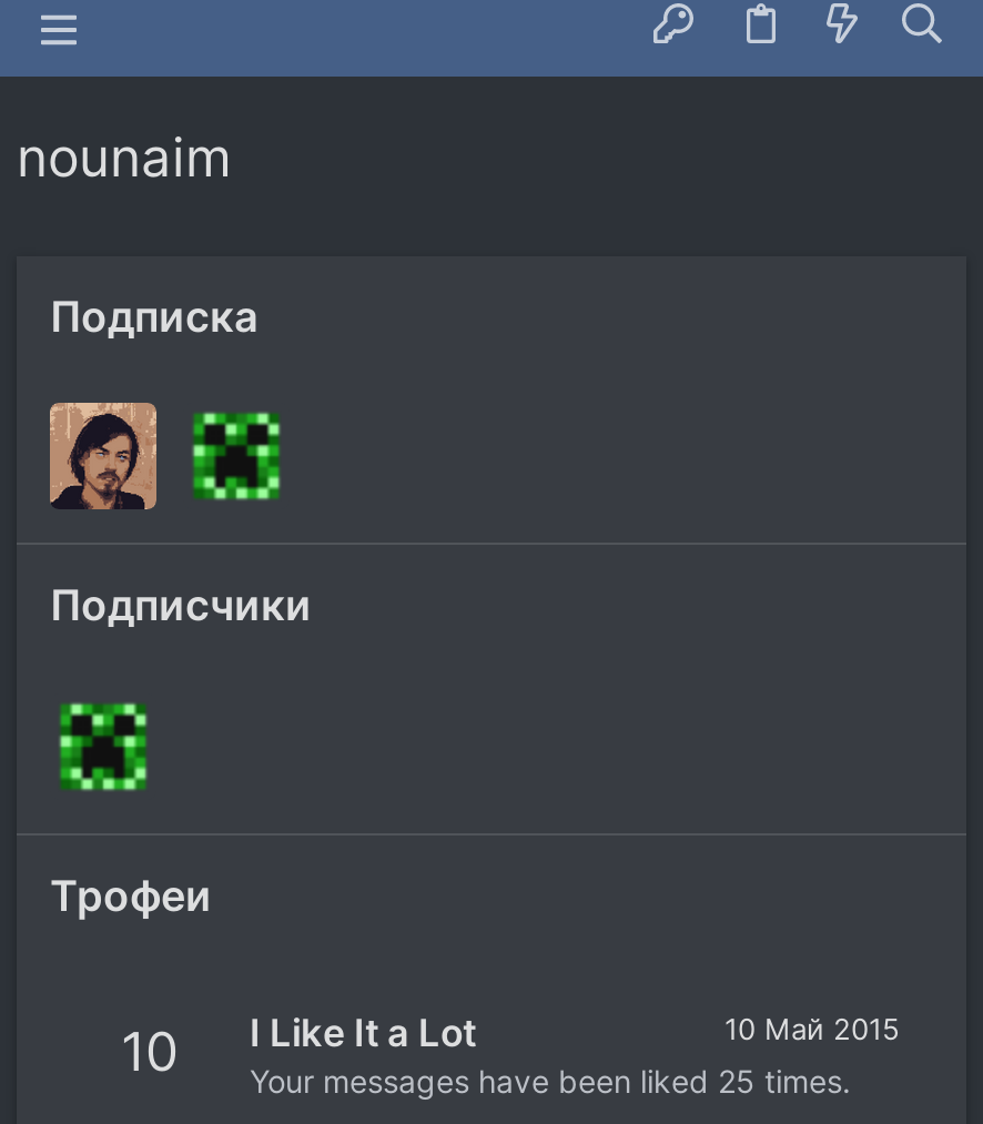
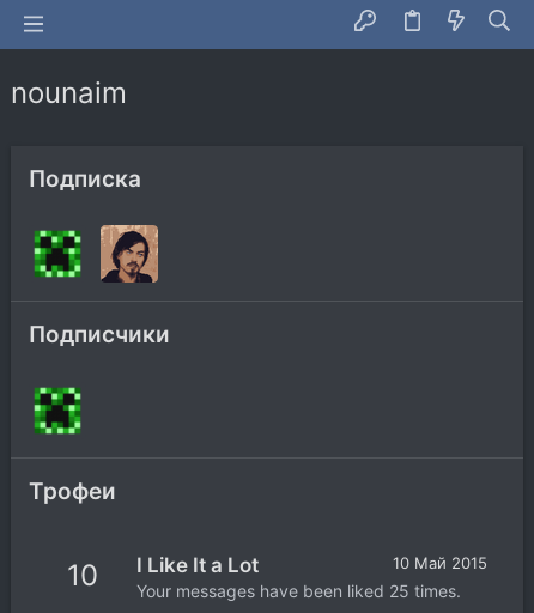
- [image]
+ [image]

- [image]
+ [image]
